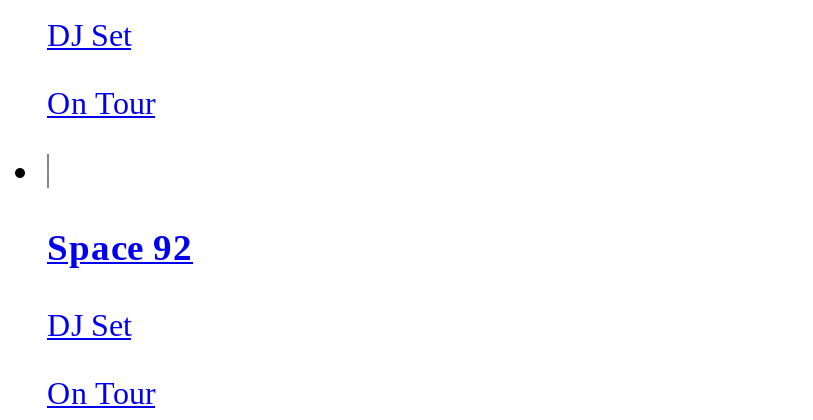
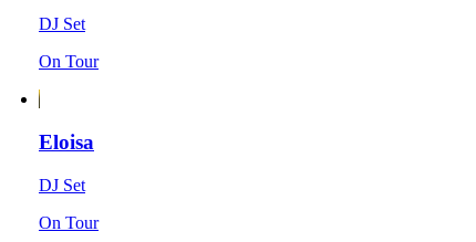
- Space 92
+ Eloisa
